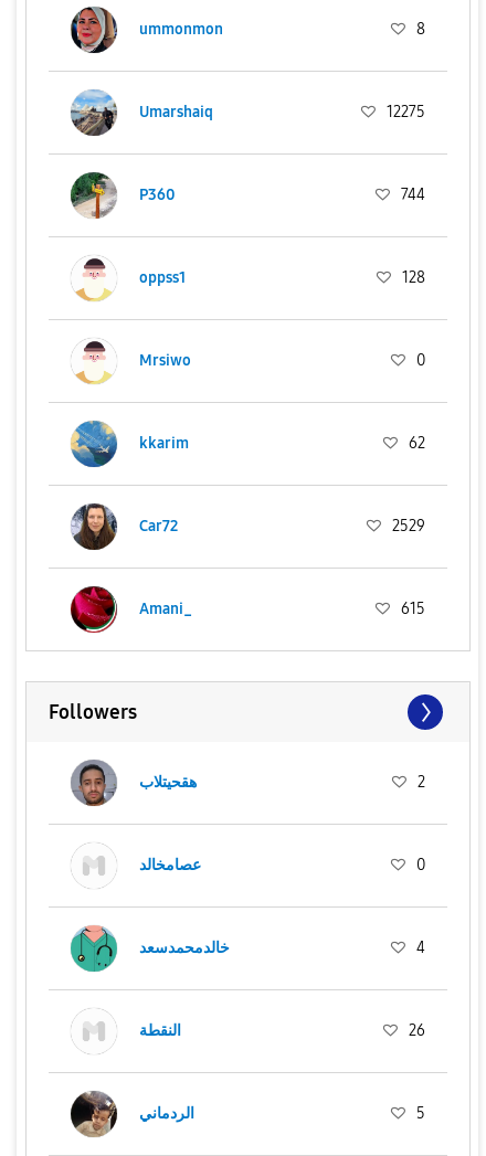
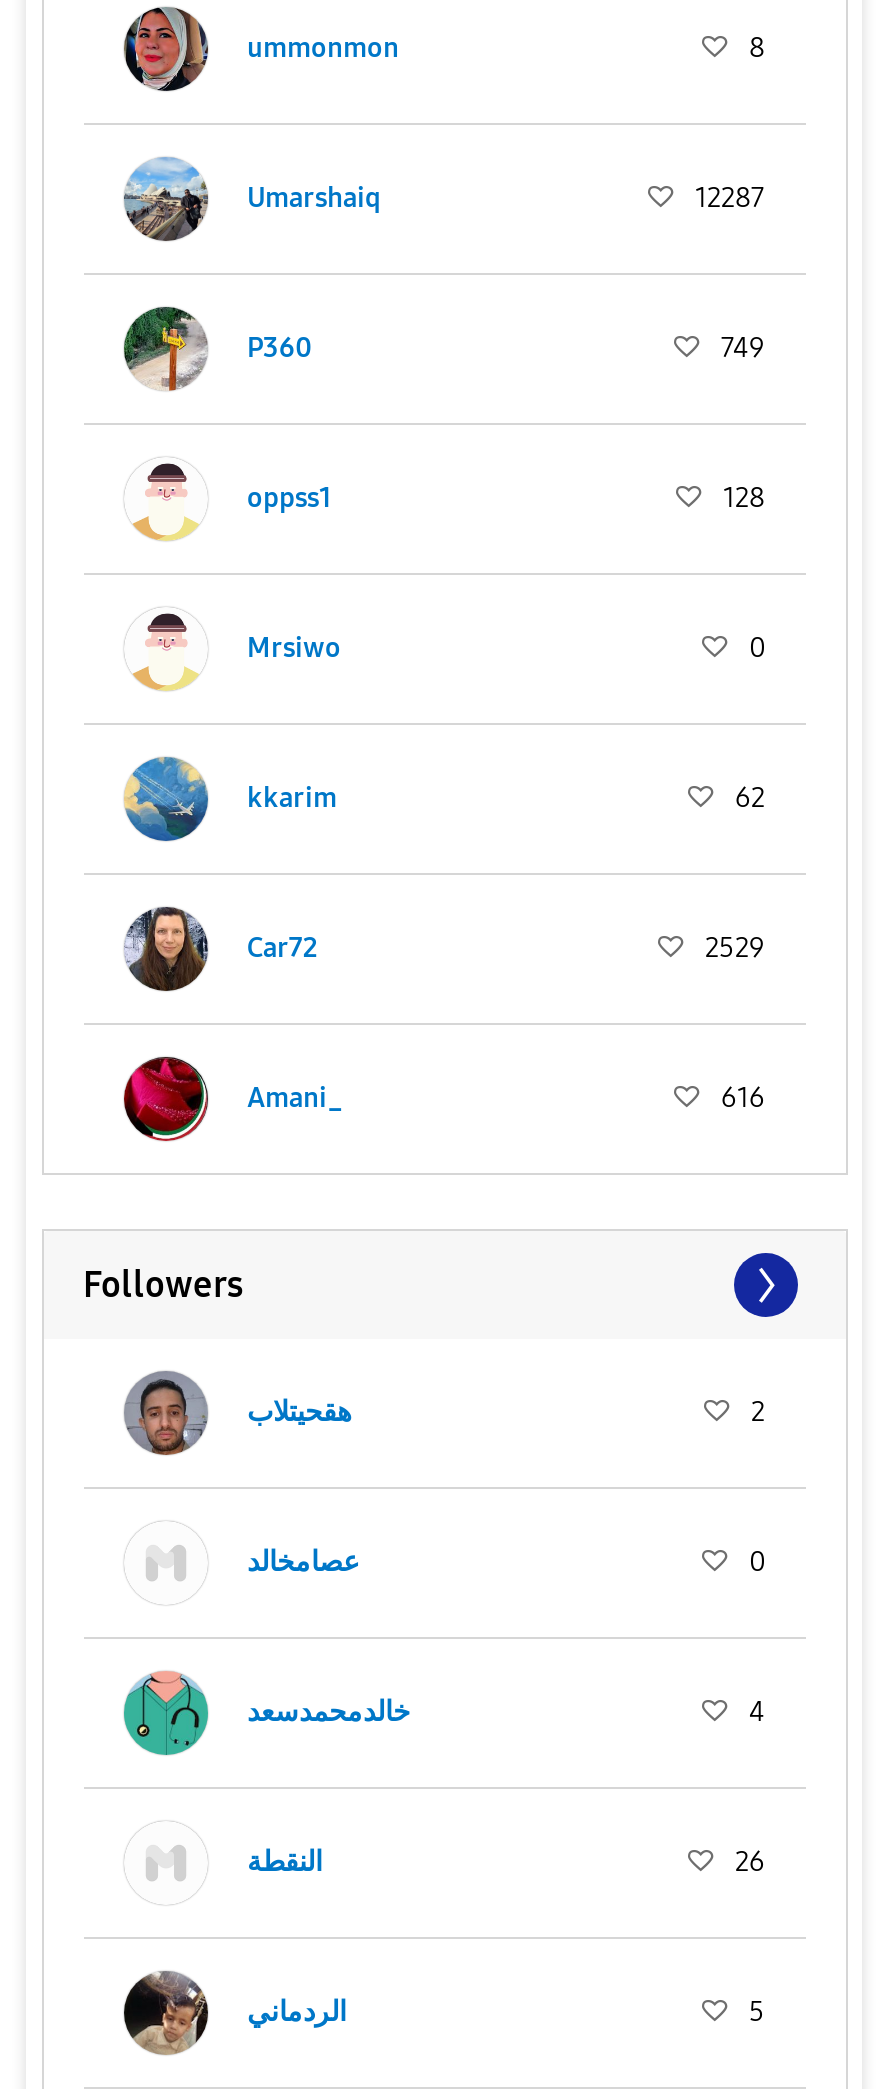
- 12275
+ 12287

- 744
+ 749

- 615
+ 616
